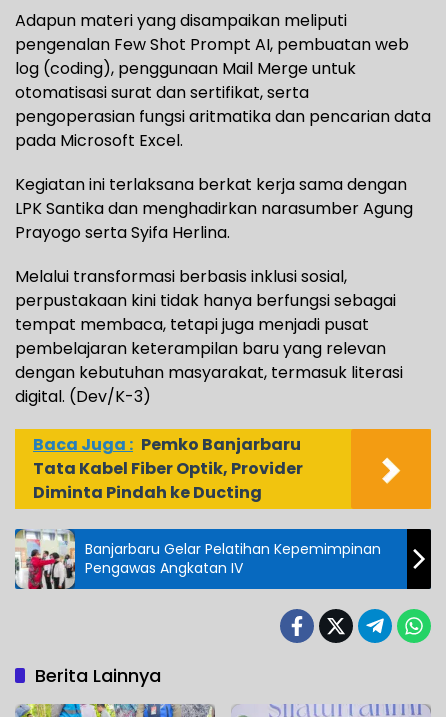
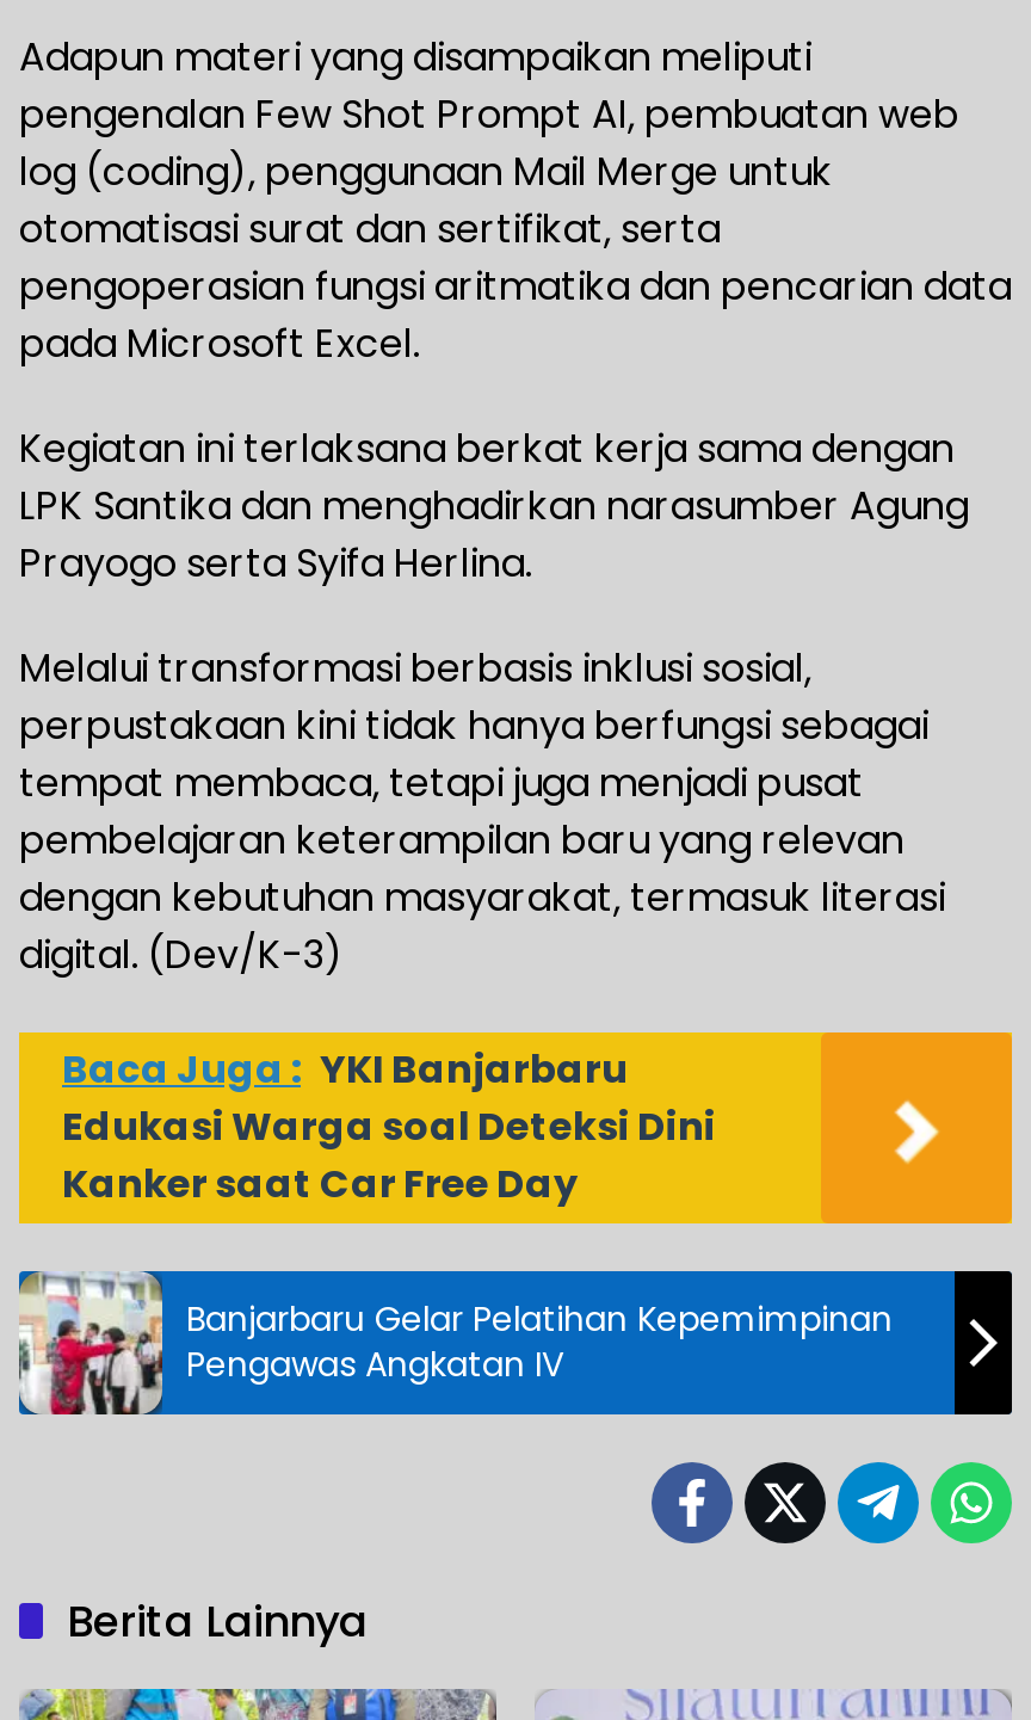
- Baca Juga : Pemko Banjarbaru
- Tata Kabel Fiber Optik, Provider
- Diminta Pindah ke Ducting
+ Baca Juga : YKI Banjarbaru
+ Edukasi Warga soal Deteksi Dini
+ Kanker saat Car Free Day
